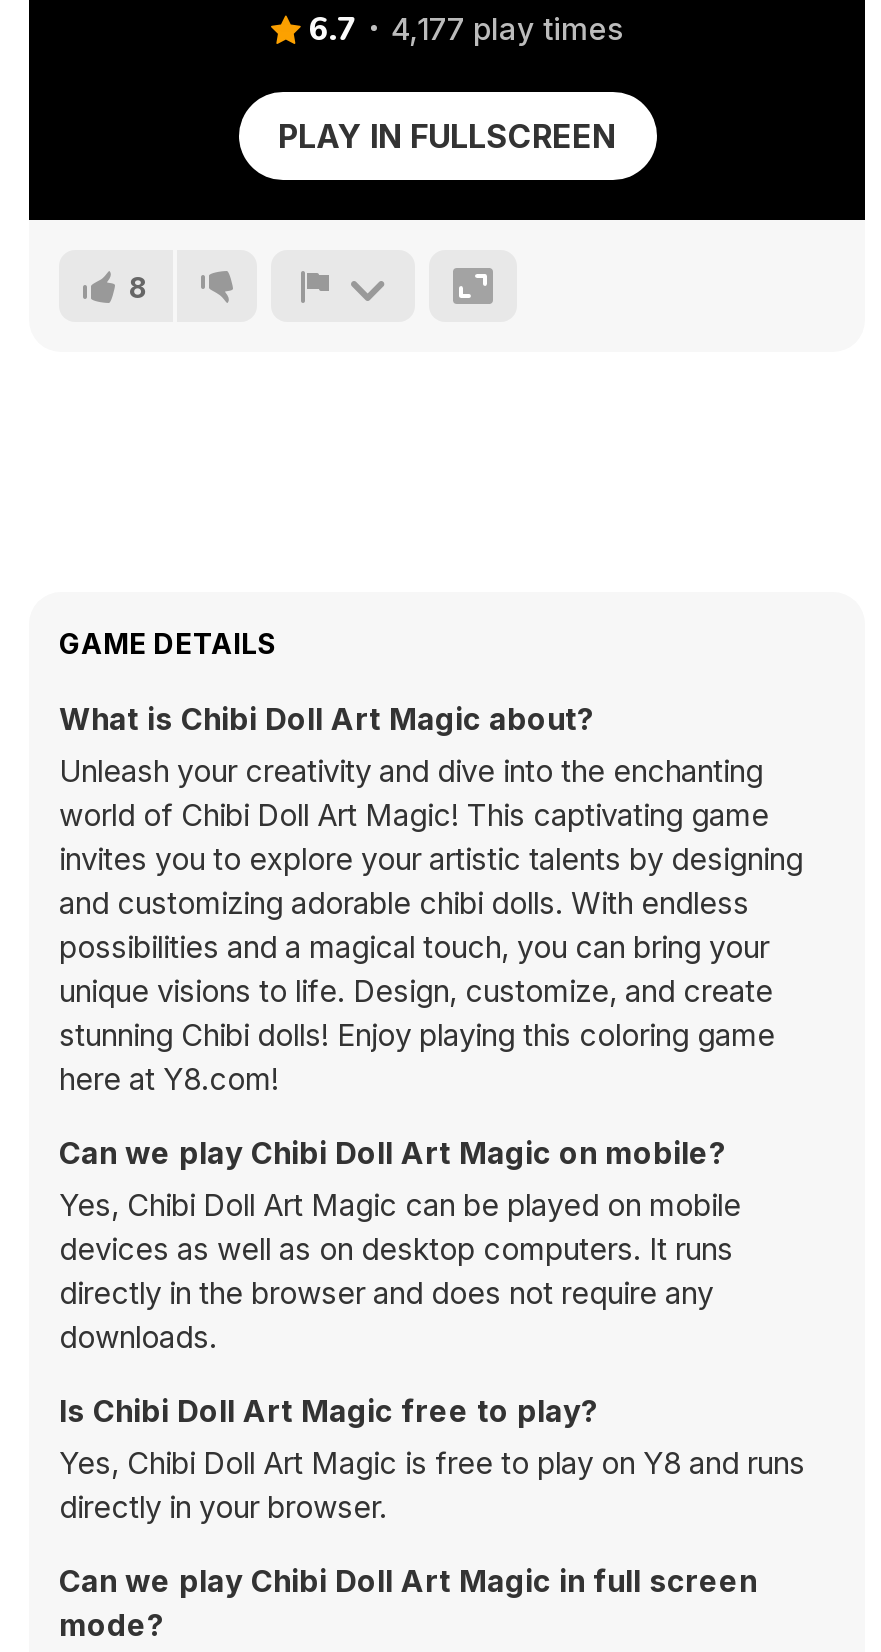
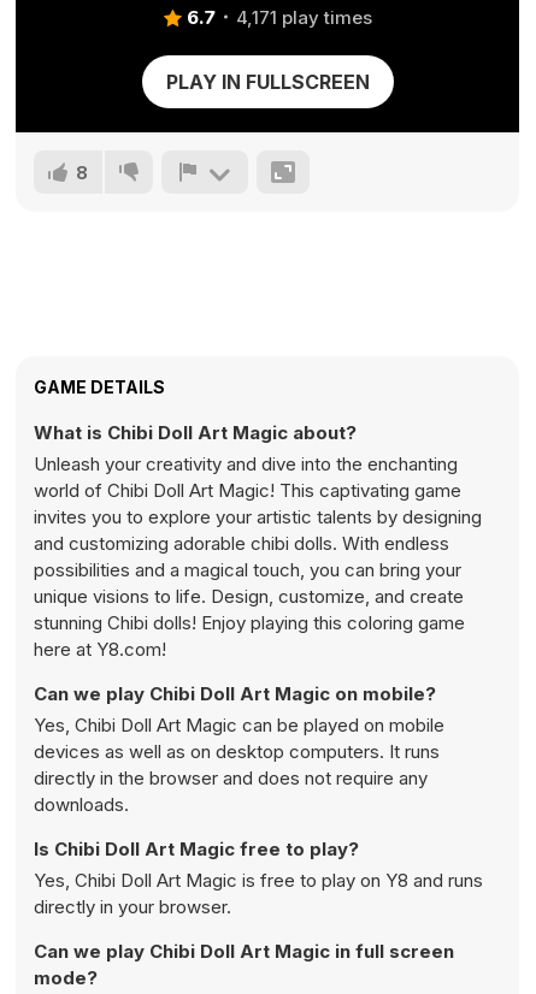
- 6.7 4,177 play times
+ 6.7 4,171 play times
